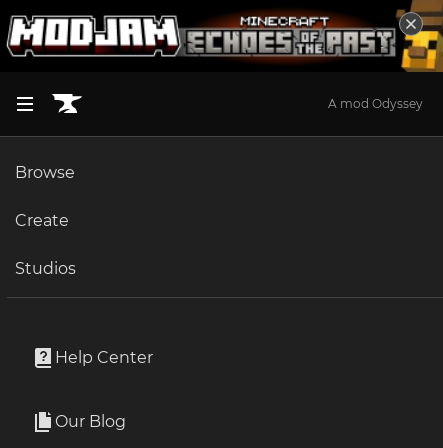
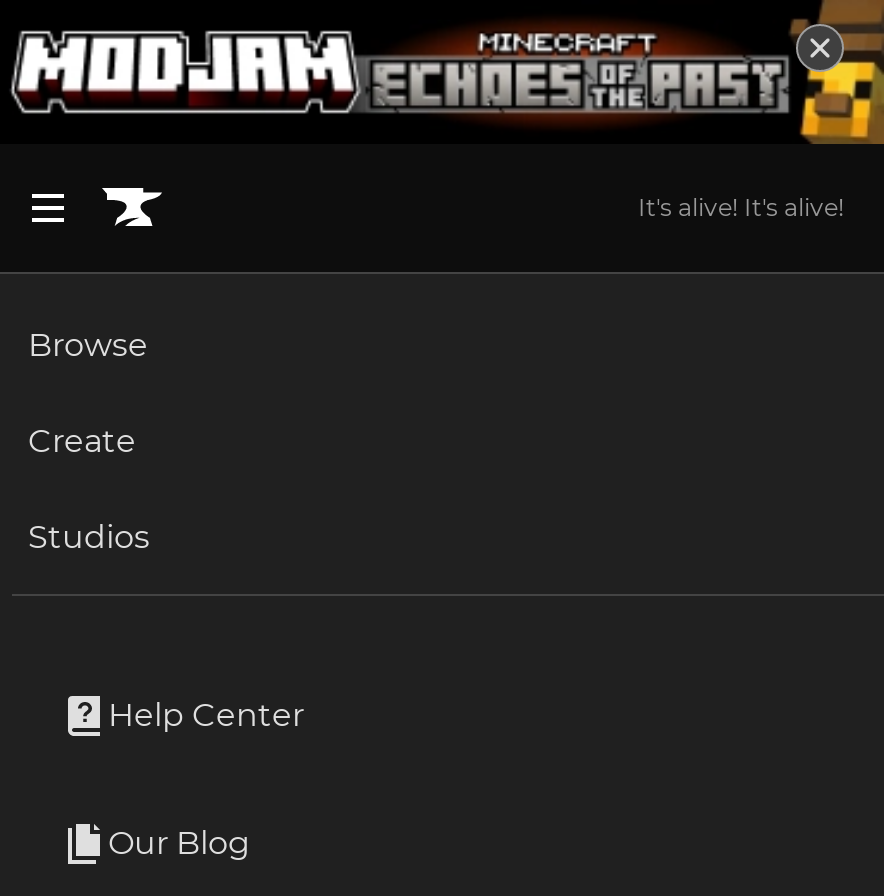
- A mod Odyssey
+ It's alive! It's alive!
